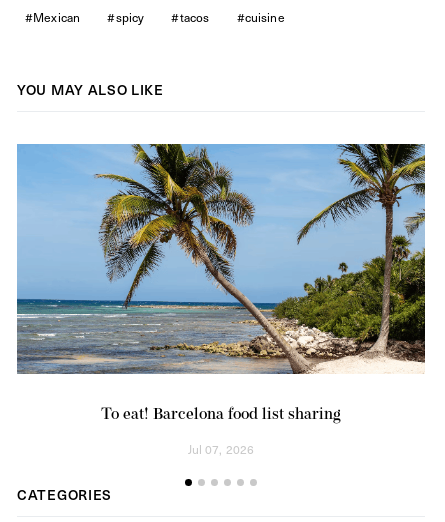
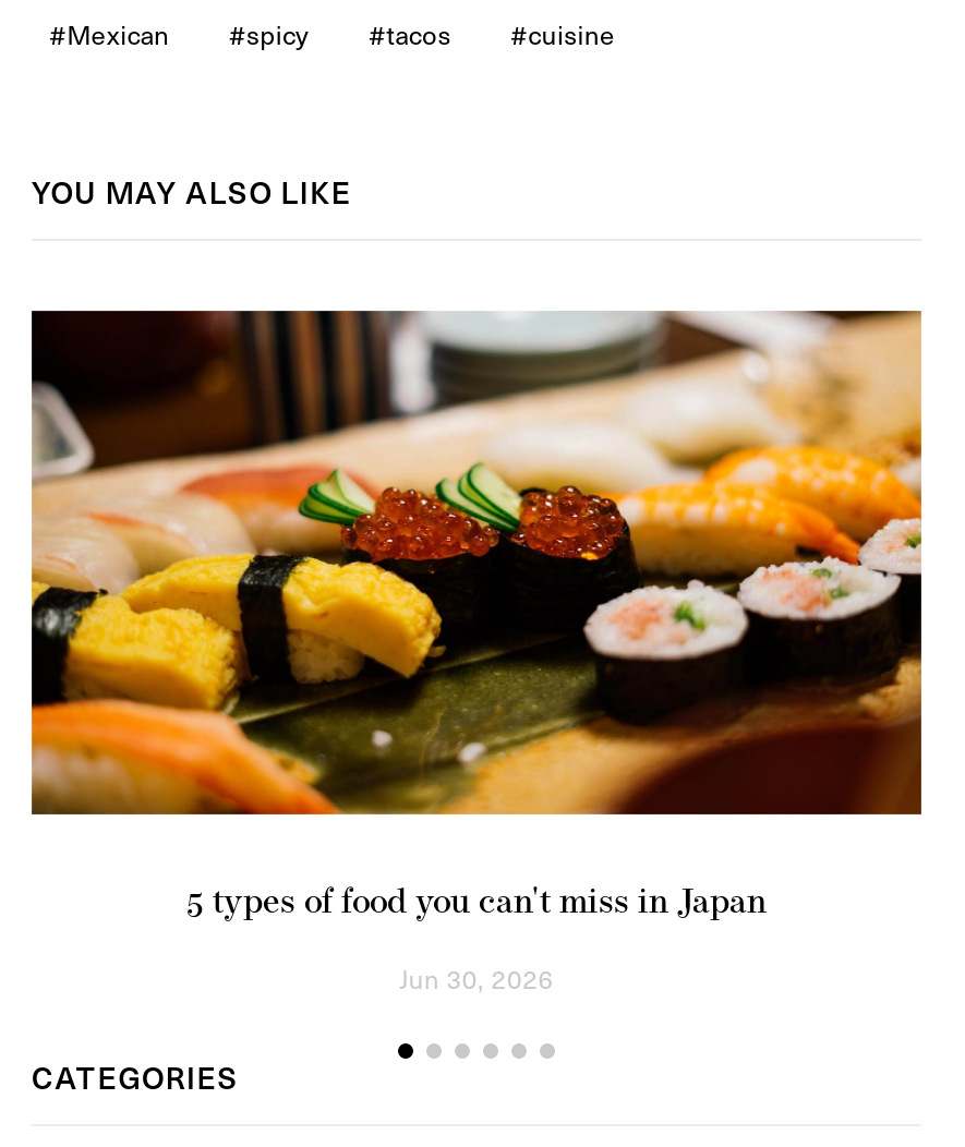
- [image]
- To eat! Barcelona food list sharing
+ [image]
+ 5 types of food you can't miss in Japan

- Jul 07, 2026
+ Jun 30, 2026
